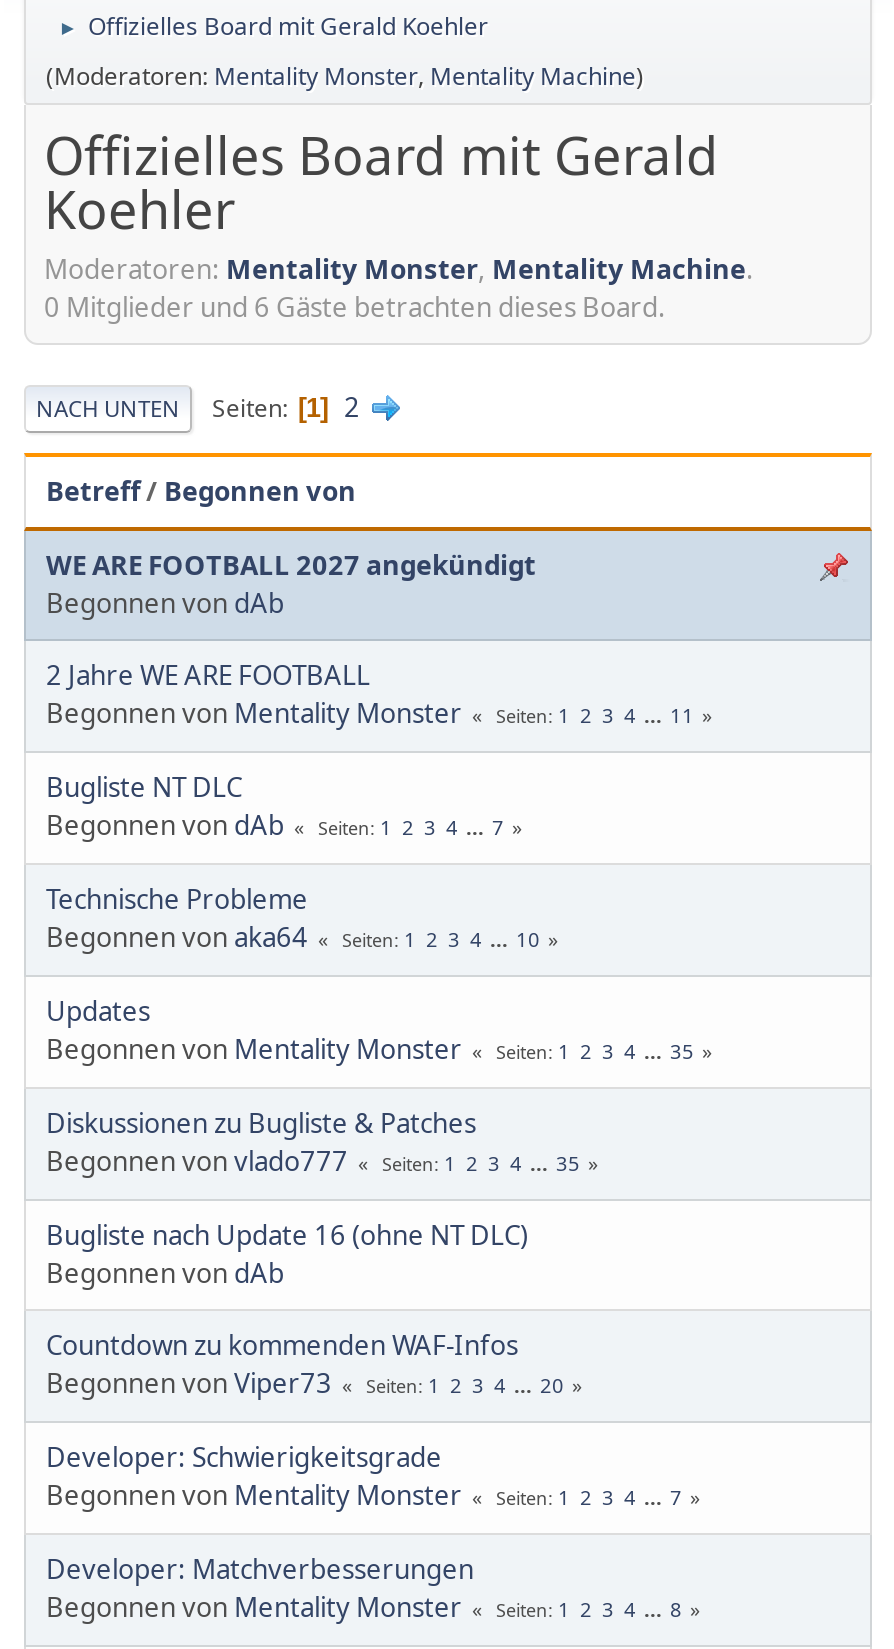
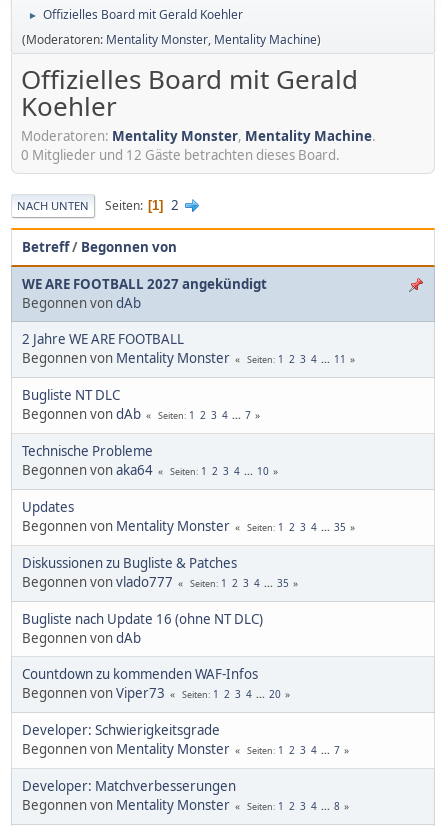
- 0 Mitglieder und 6 Gäste betrachten dieses Board.
+ 0 Mitglieder und 12 Gäste betrachten dieses Board.
